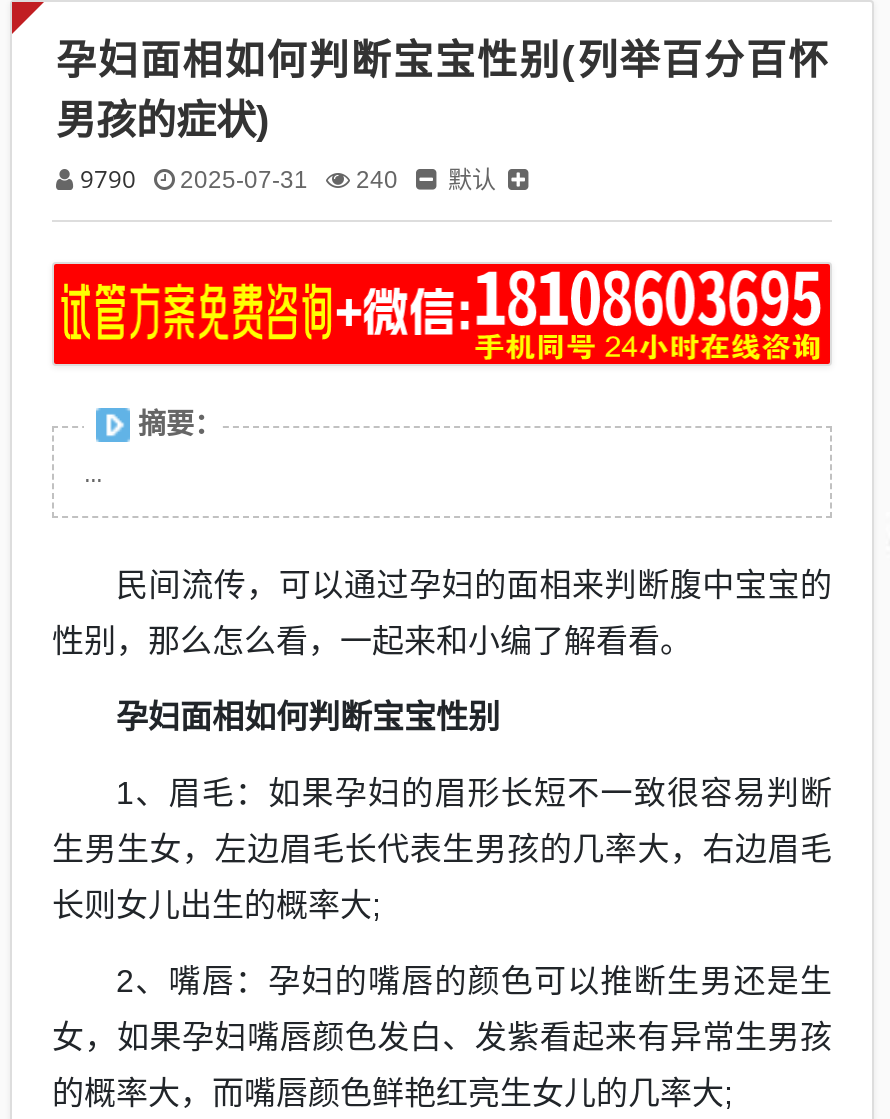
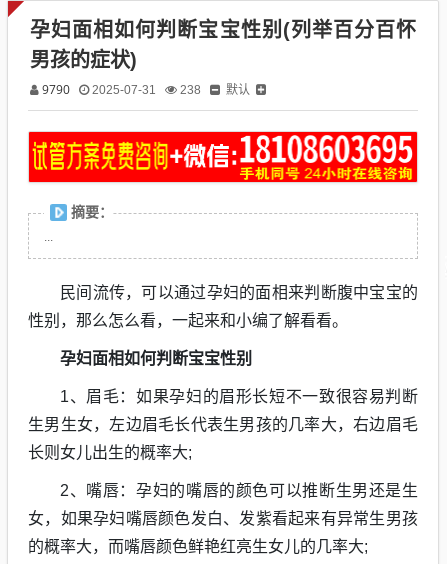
- 9790 2025-07-31 240 默认
+ 9790 2025-07-31 238 默认
